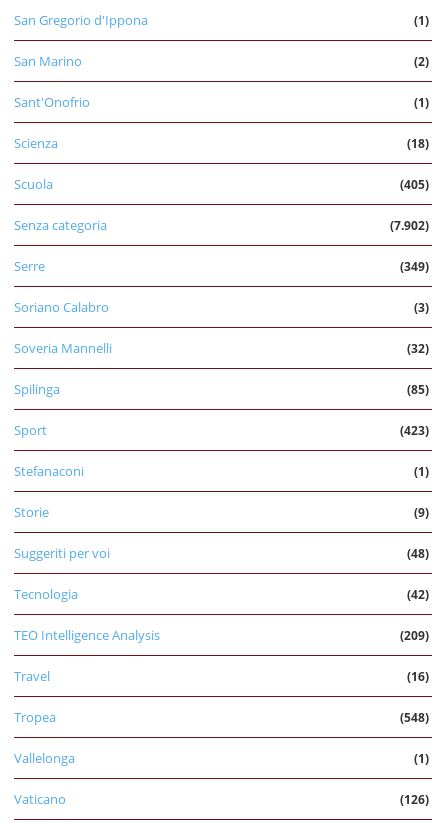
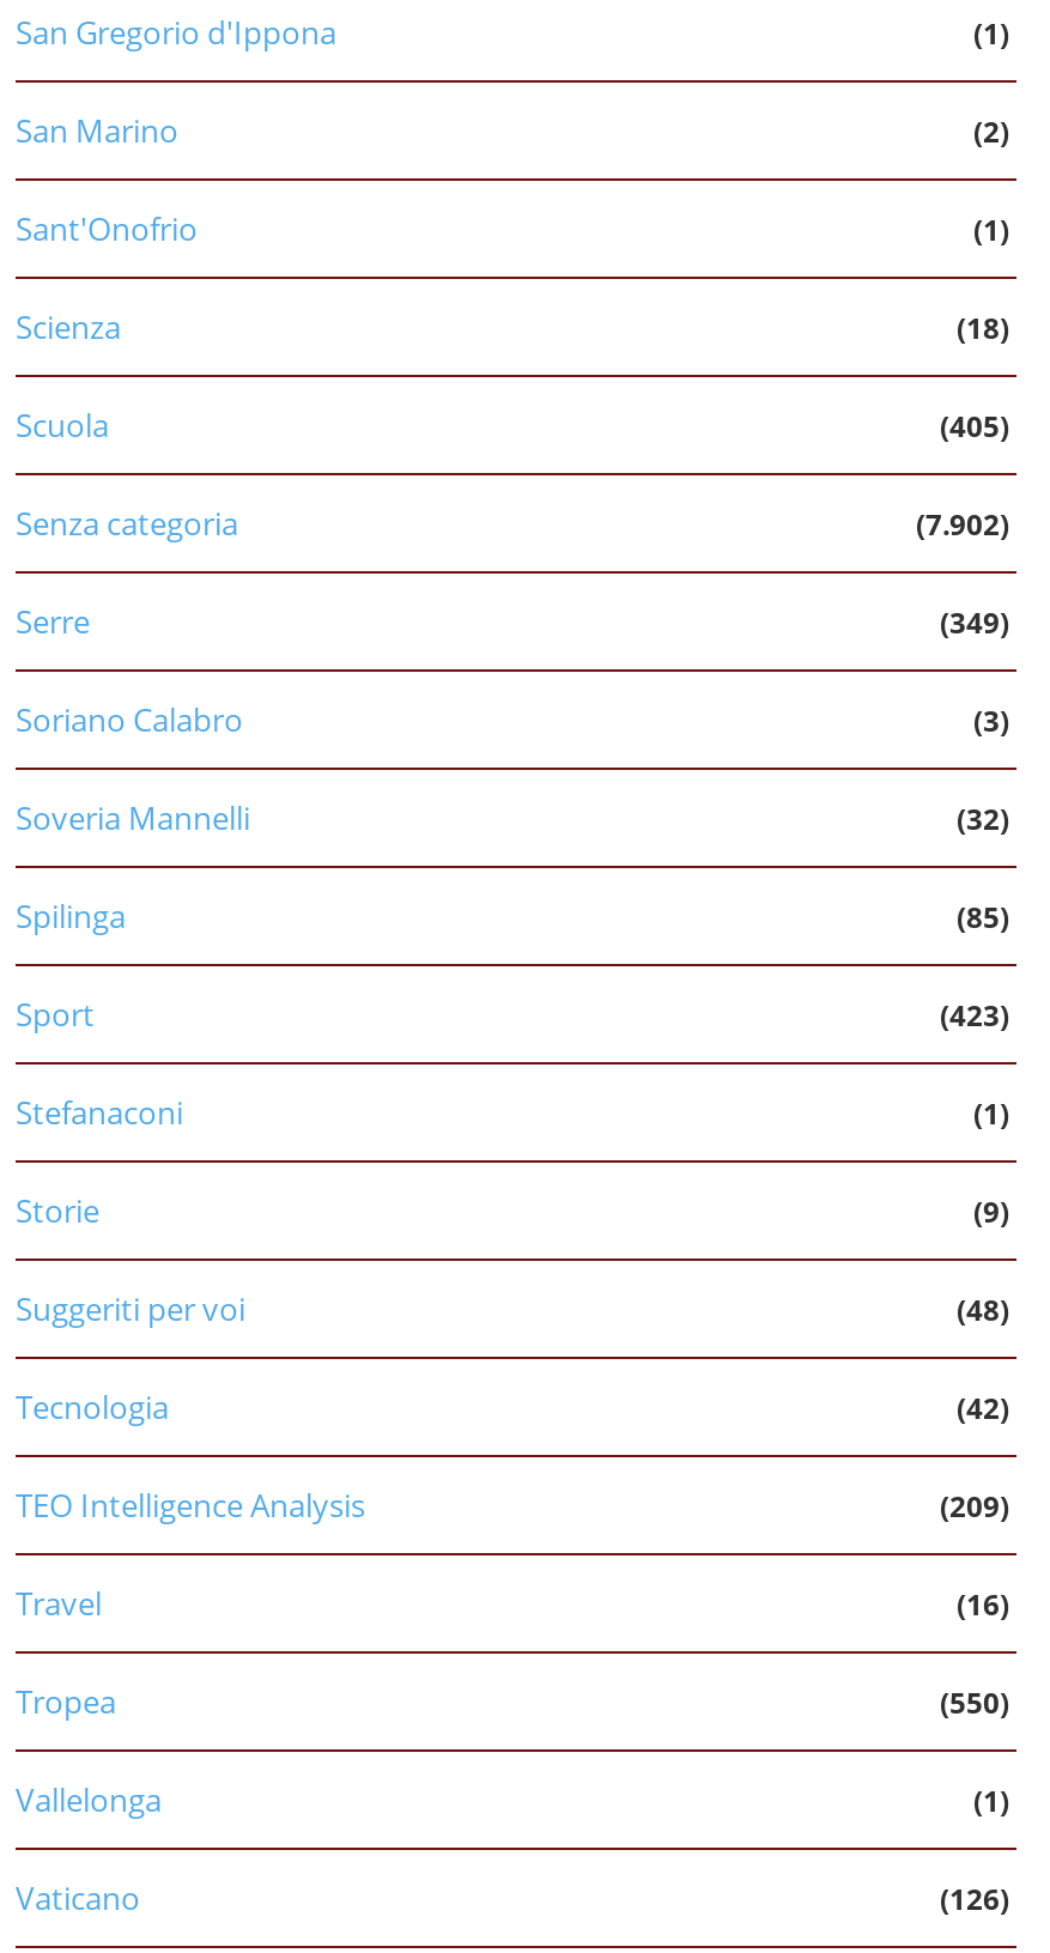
- (548)
+ (550)
